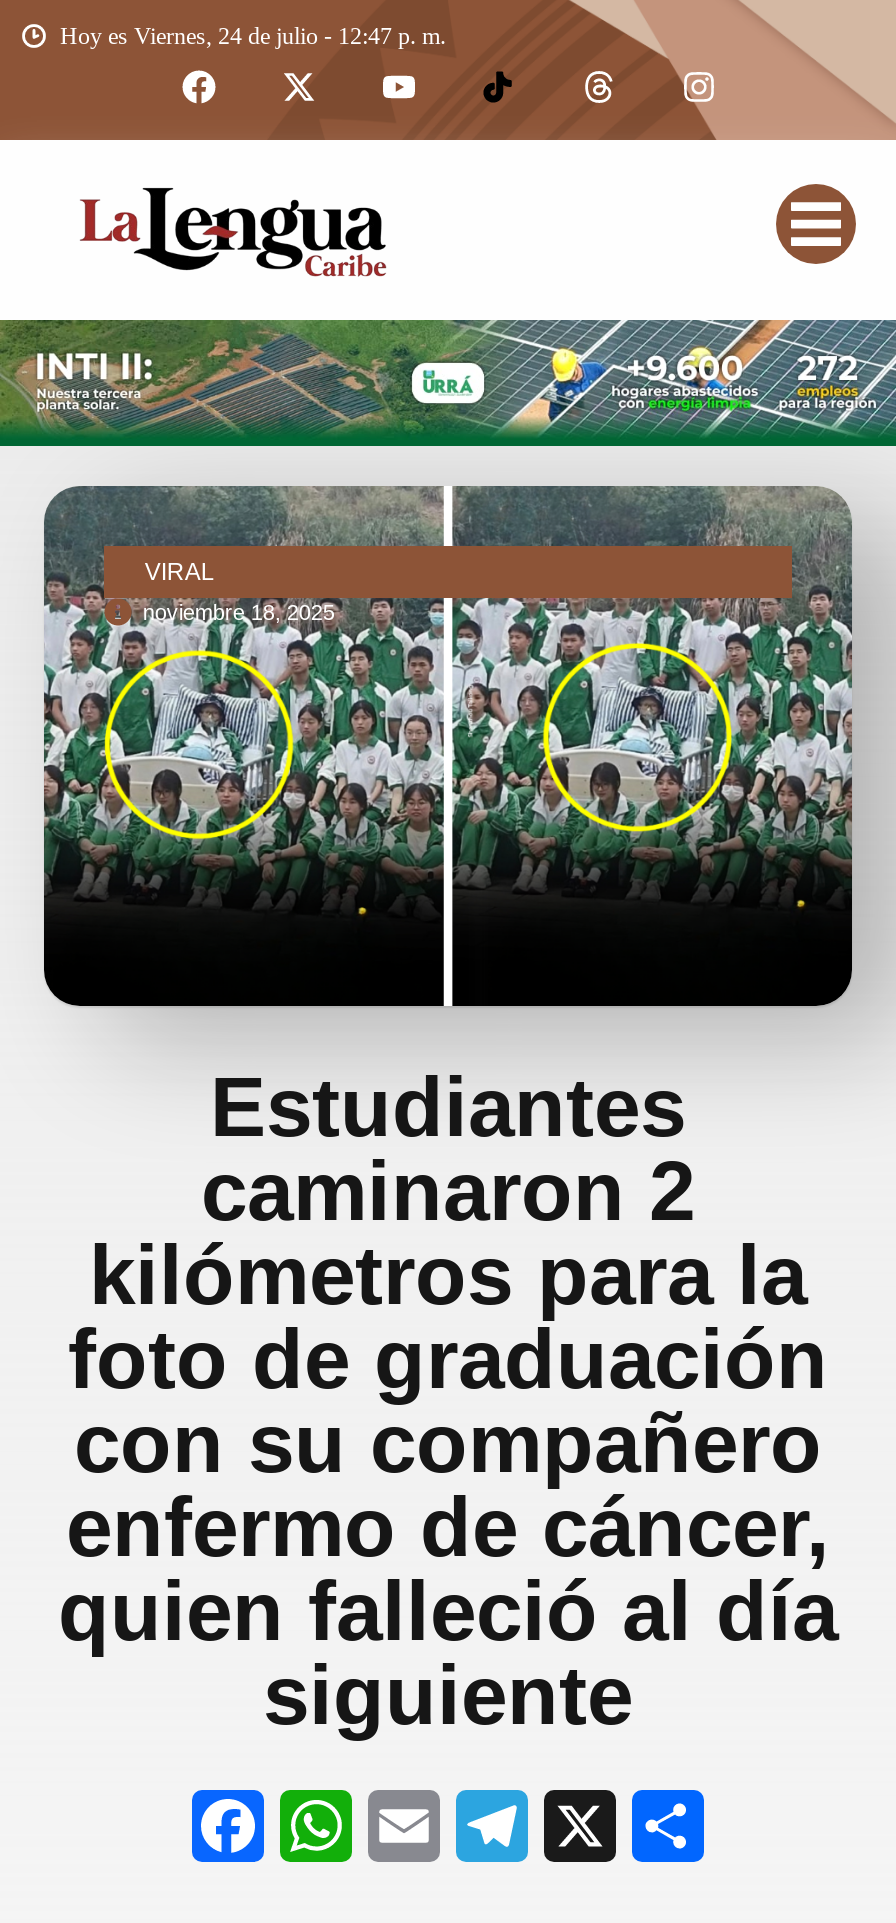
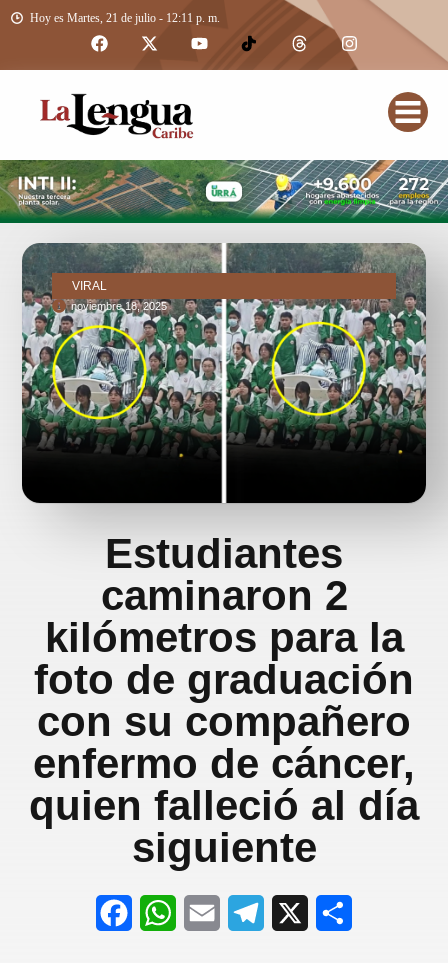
- Hoy es Viernes, 24 de julio - 12:47 p. m.
+ Hoy es Martes, 21 de julio - 12:11 p. m.
